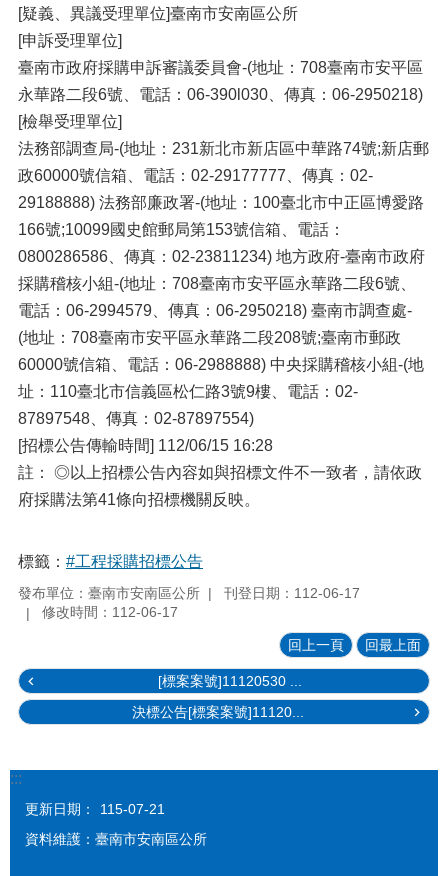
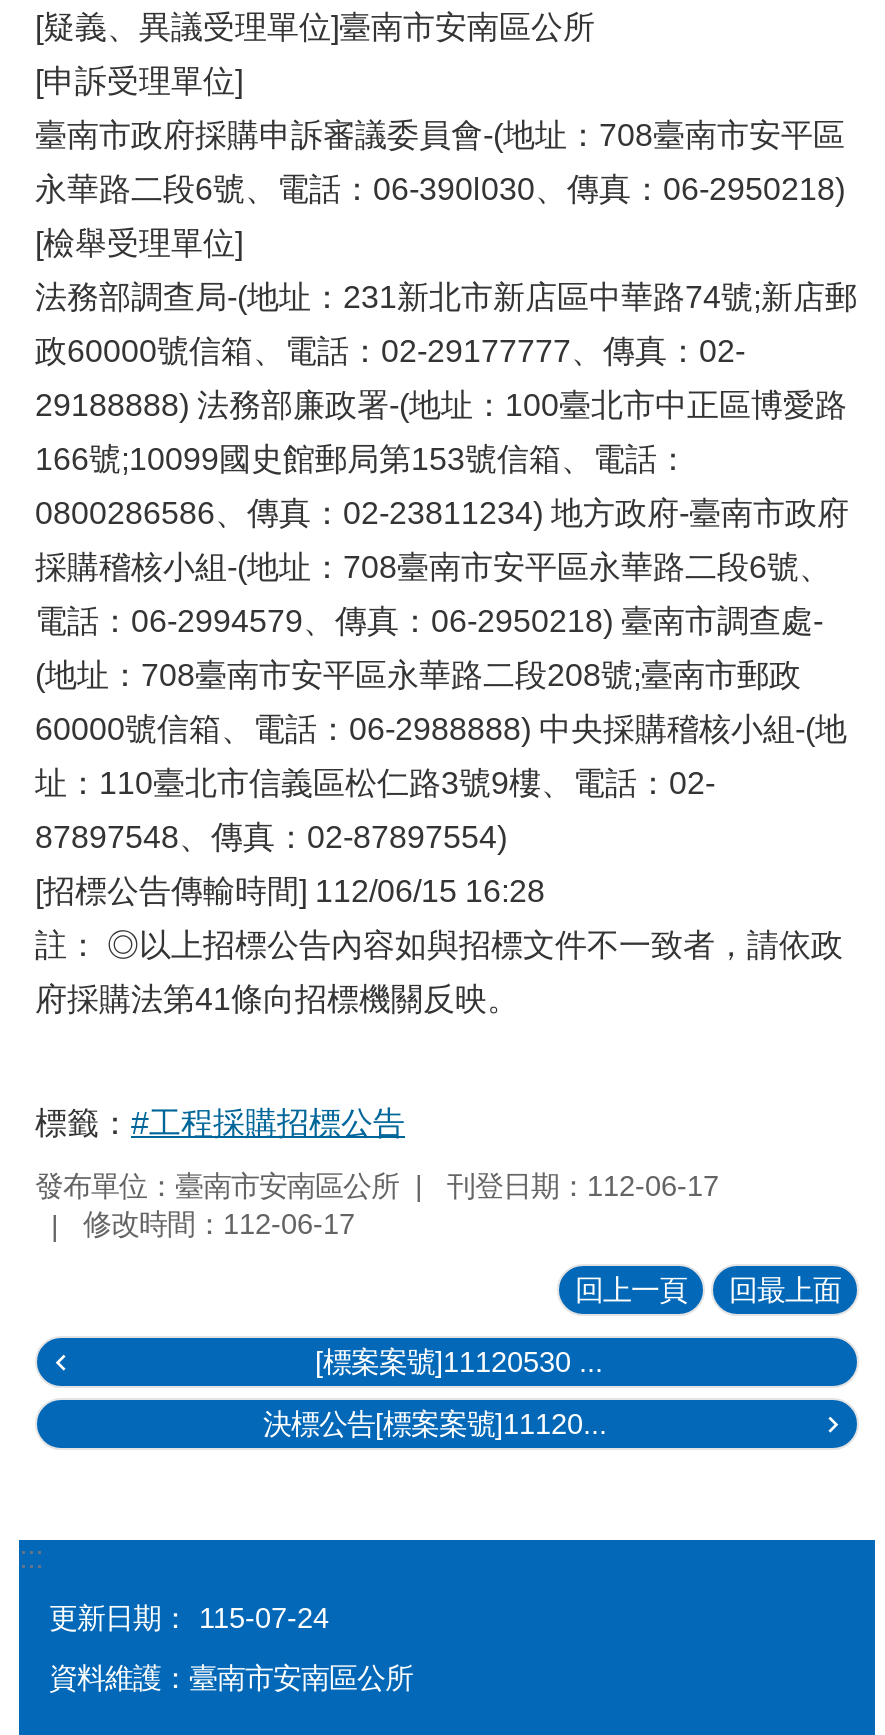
- 更新日期： 115-07-21
+ 更新日期： 115-07-24
